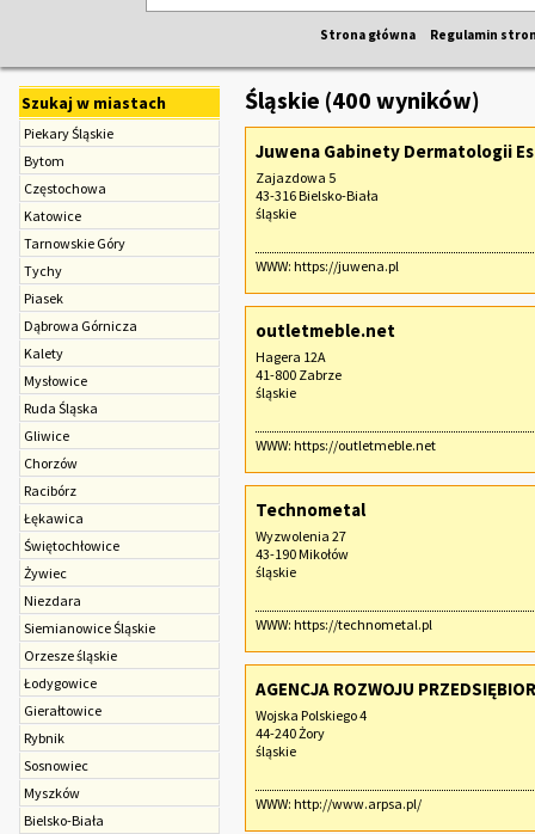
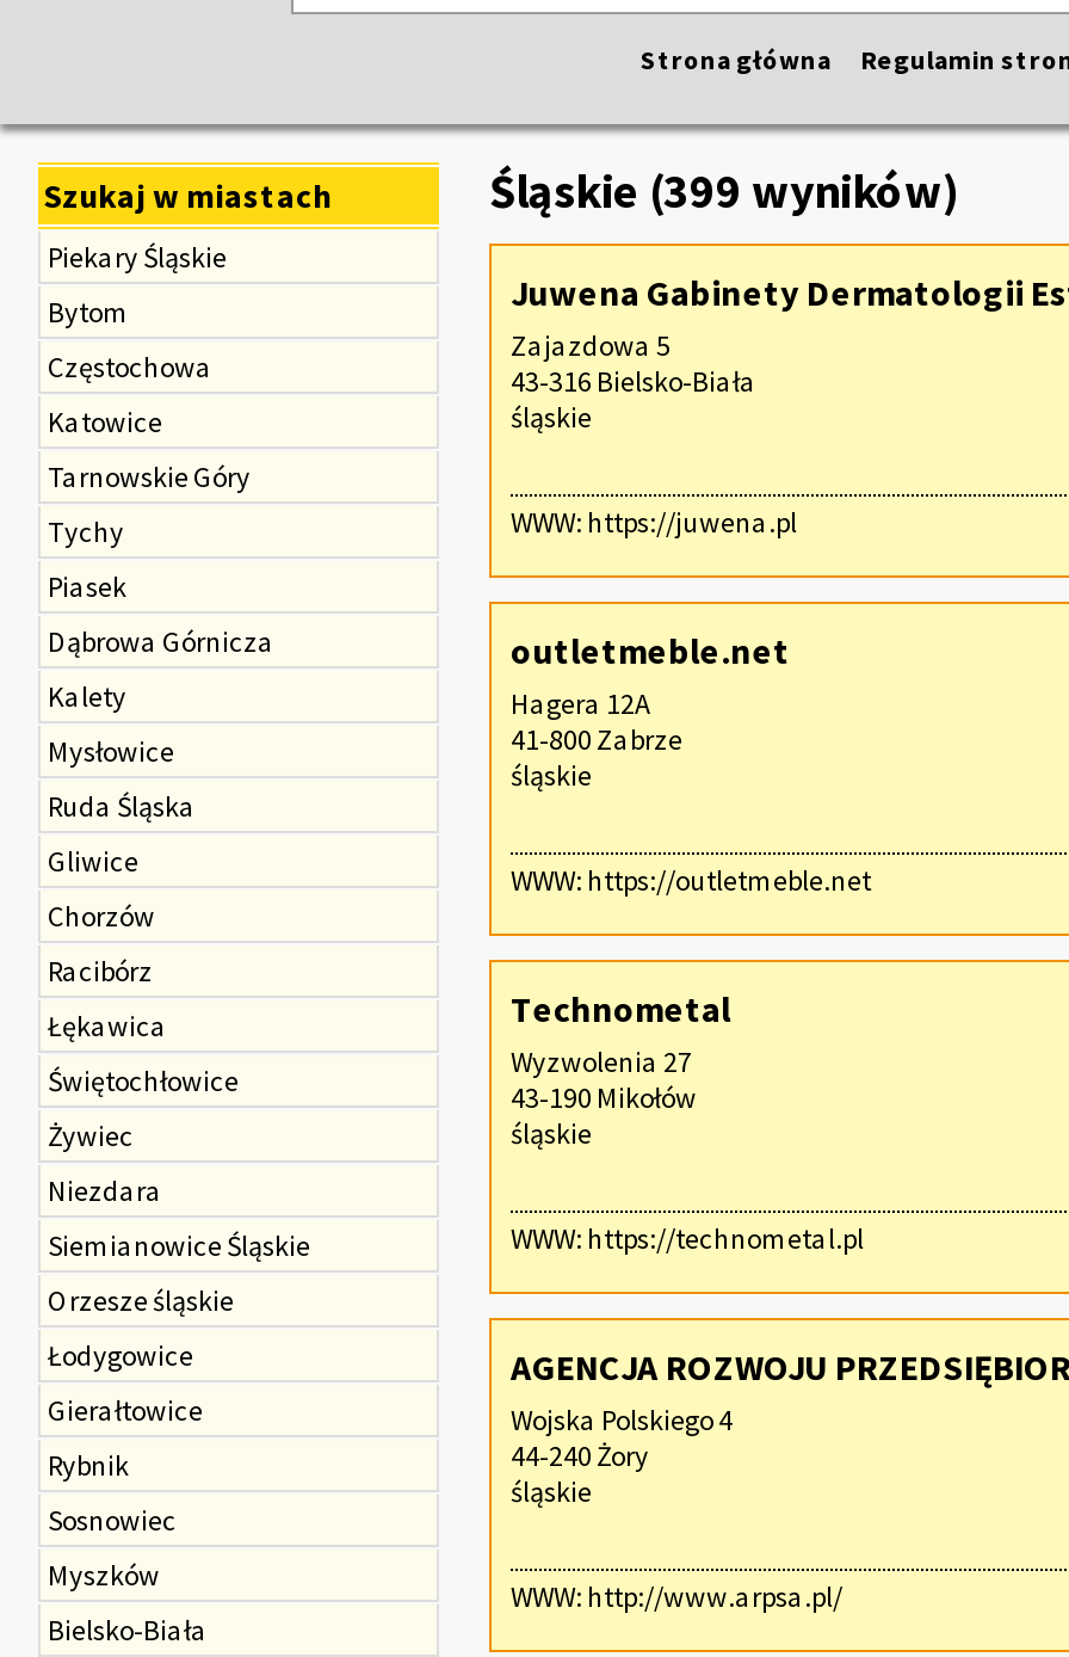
- Śląskie (400 wyników)
+ Śląskie (399 wyników)
